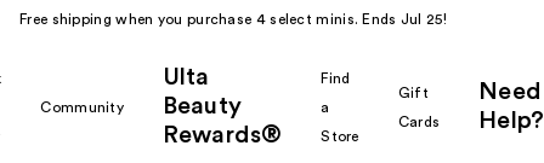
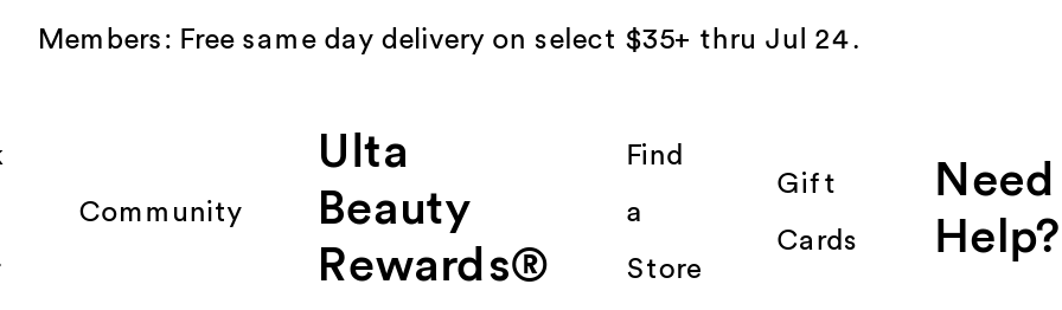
- Free shipping when you purchase 4 select minis. Ends Jul 25!
+ Members: Free same day delivery on select $35+ thru Jul 24.
